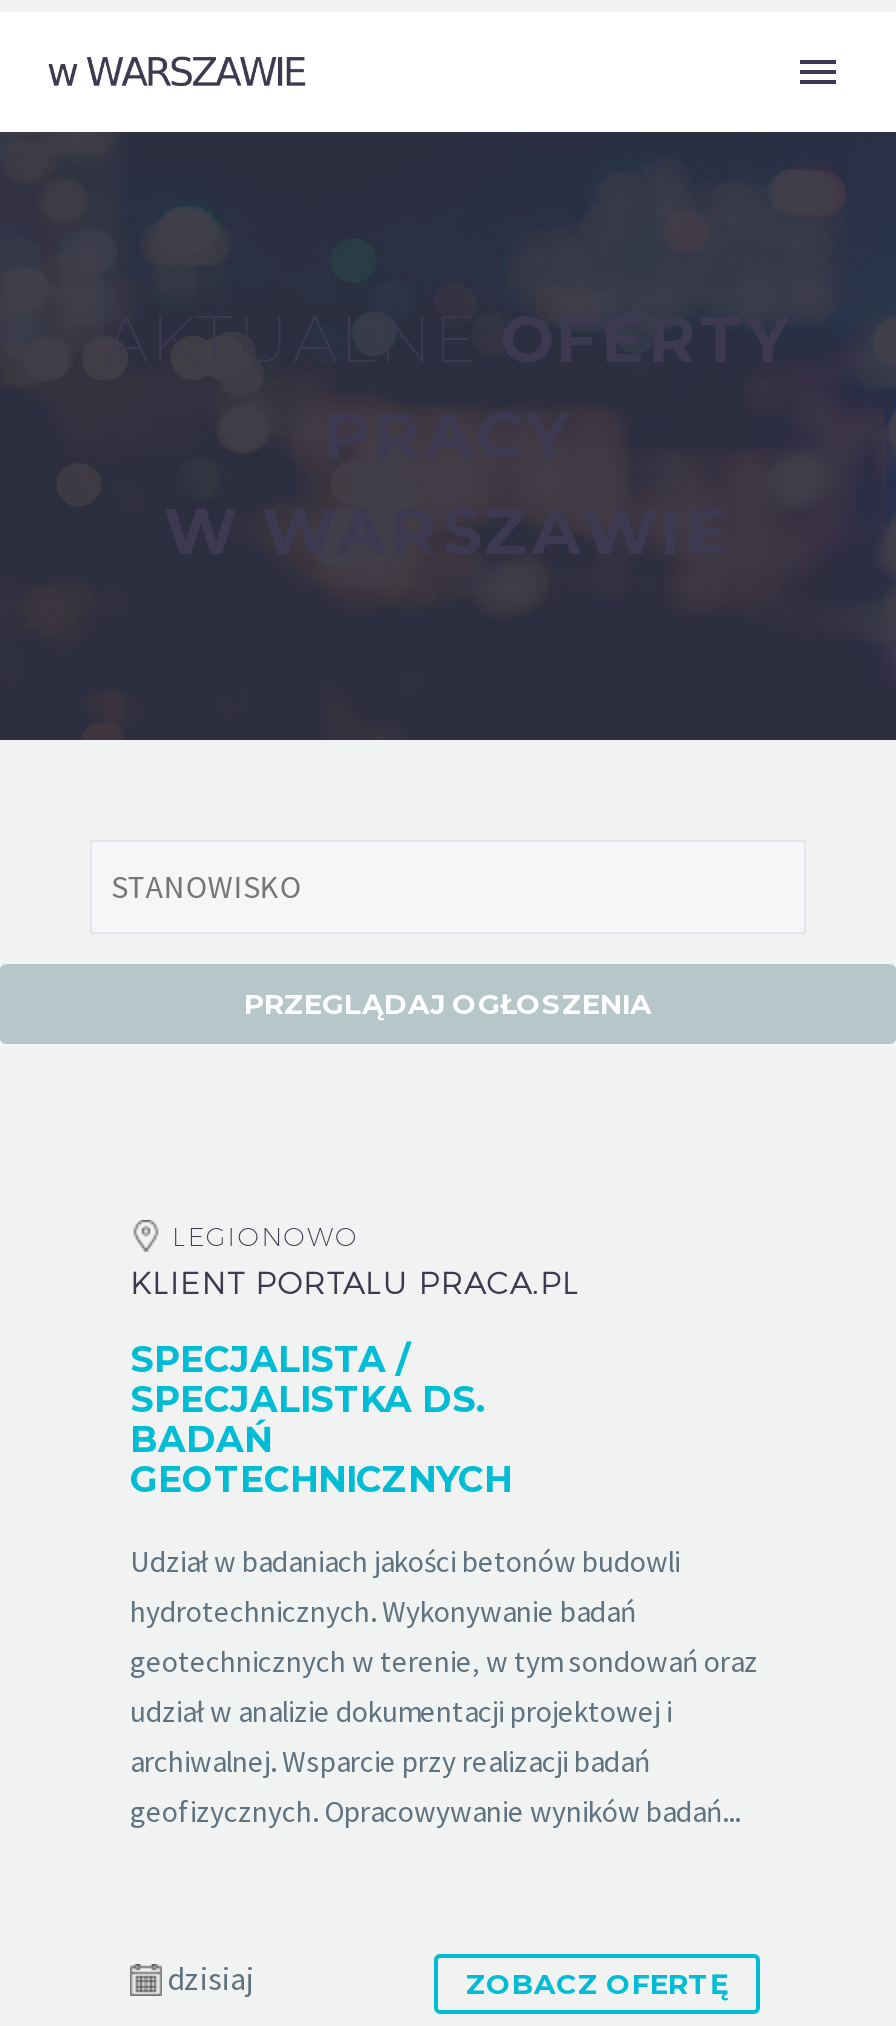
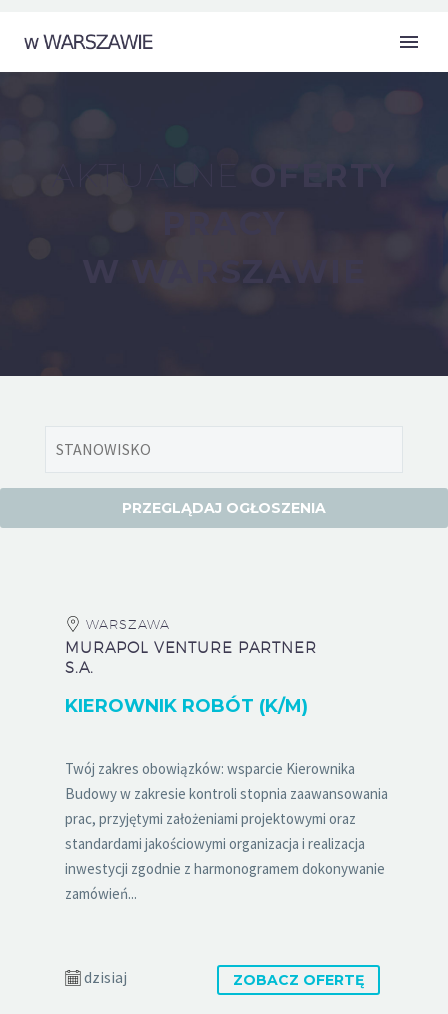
- LEGIONOWO
- KLIENT PORTALU PRACA.PL
+ WARSZAWA
+ MURAPOL VENTURE PARTNER
+ S.A.

- SPECJALISTA /
- SPECJALISTKA DS.
- BADAŃ
- GEOTECHNICZNYCH
+ KIEROWNIK ROBÓT (K/M)

- Udział w badaniach jakości betonów budowli
- hydrotechnicznych. Wykonywanie badań
- geotechnicznych w terenie, w tym sondowań oraz
- udział w analizie dokumentacji projektowej i
- archiwalnej. Wsparcie przy realizacji badań
- geofizycznych. Opracowywanie wyników badań...
+ Twój zakres obowiązków: wsparcie Kierownika
+ Budowy w zakresie kontroli stopnia zaawansowania
+ prac, przyjętymi założeniami projektowymi oraz
+ standardami jakościowymi organizacja i realizacja
+ inwestycji zgodnie z harmonogramem dokonywanie
+ zamówień...
